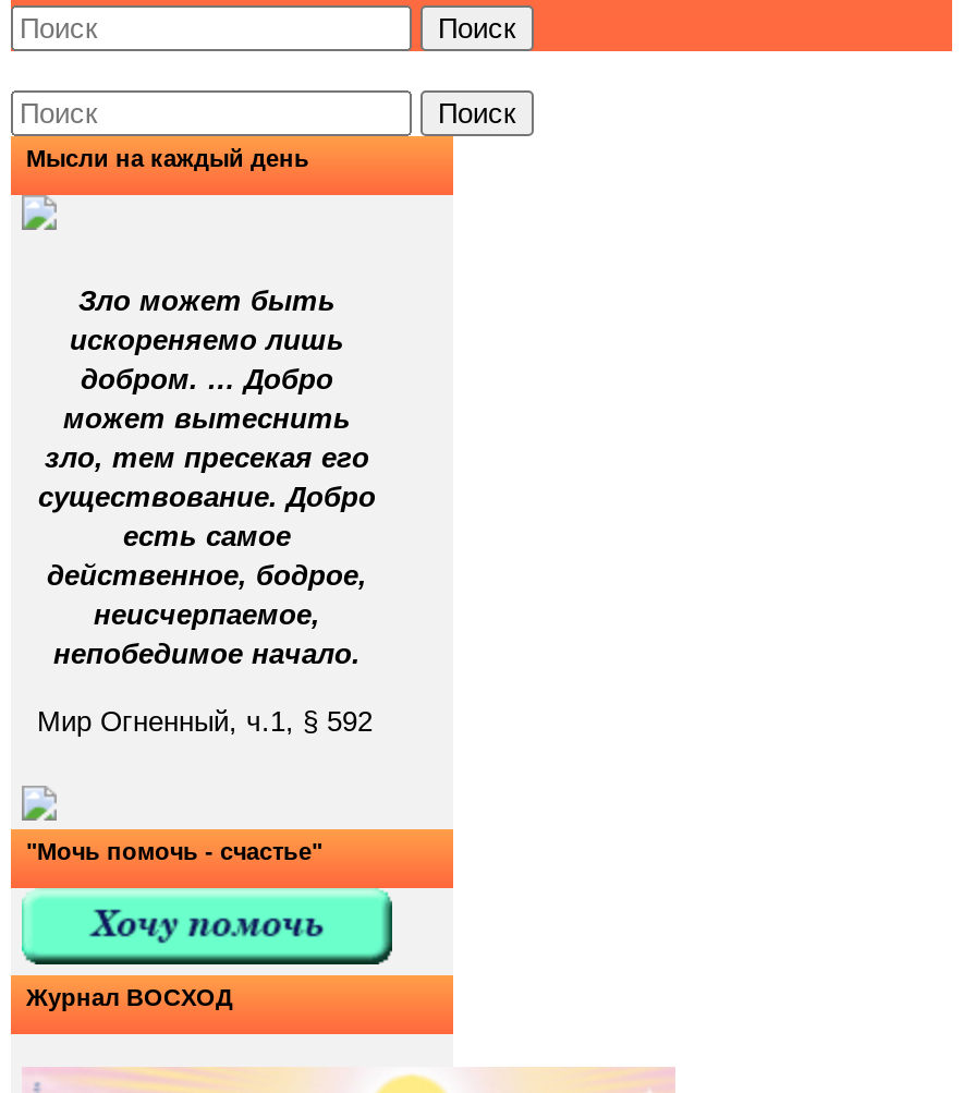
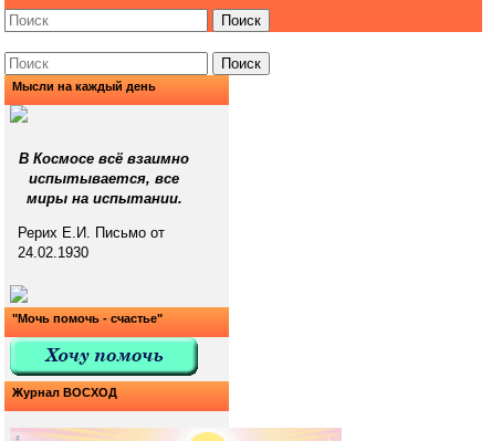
- Зло может быть
- искореняемо лишь
- добром. … Добро
- может вытеснить
- зло, тем пресекая его
- существование. Добро
- есть самое
- действенное, бодрое,
- неисчерпаемое,
- непобедимое начало.
+ В Космосе всё взаимно
+ испытывается, все
+ миры на испытании.

- Мир Огненный, ч.1, § 592
+ Рерих Е.И. Письмо от
+ 24.02.1930
